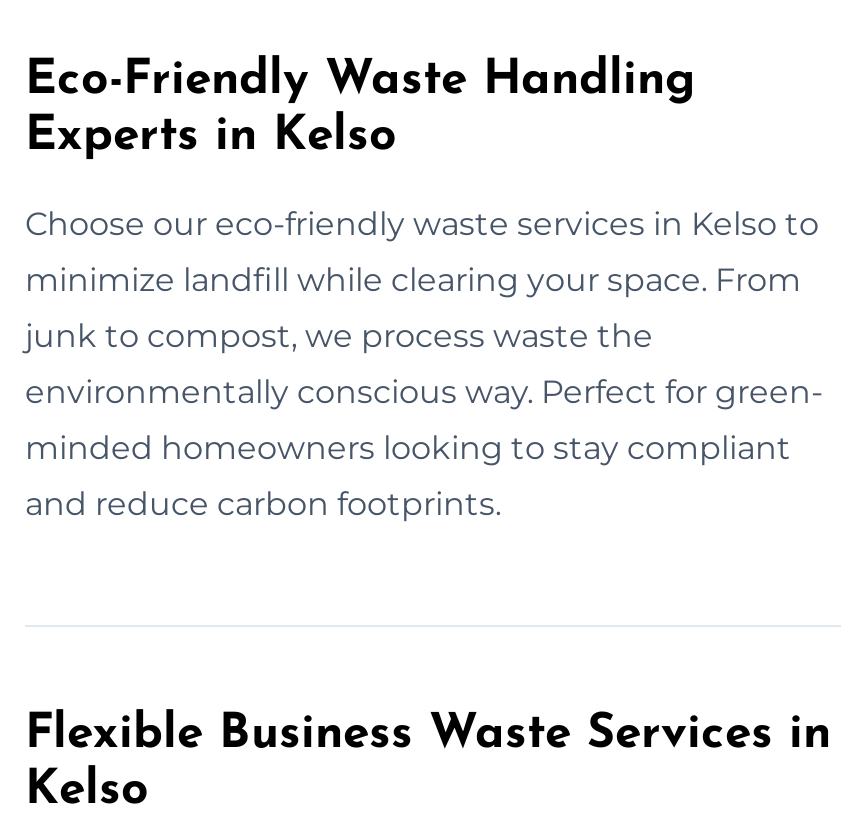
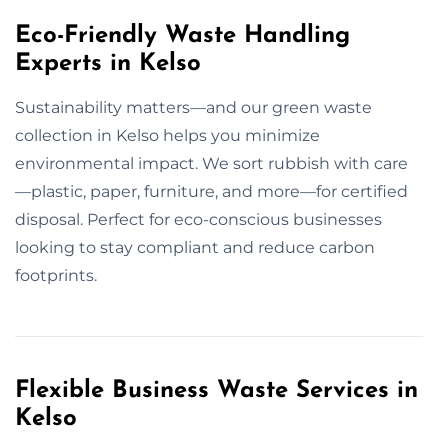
- Choose our eco-friendly waste services in Kelso to
- minimize landfill while clearing your space. From
- junk to compost, we process waste the
- environmentally conscious way. Perfect for green-
- minded homeowners looking to stay compliant
- and reduce carbon footprints.
+ Sustainability matters—and our green waste
+ collection in Kelso helps you minimize
+ environmental impact. We sort rubbish with care
+ —plastic, paper, furniture, and more—for certified
+ disposal. Perfect for eco-conscious businesses
+ looking to stay compliant and reduce carbon
+ footprints.
